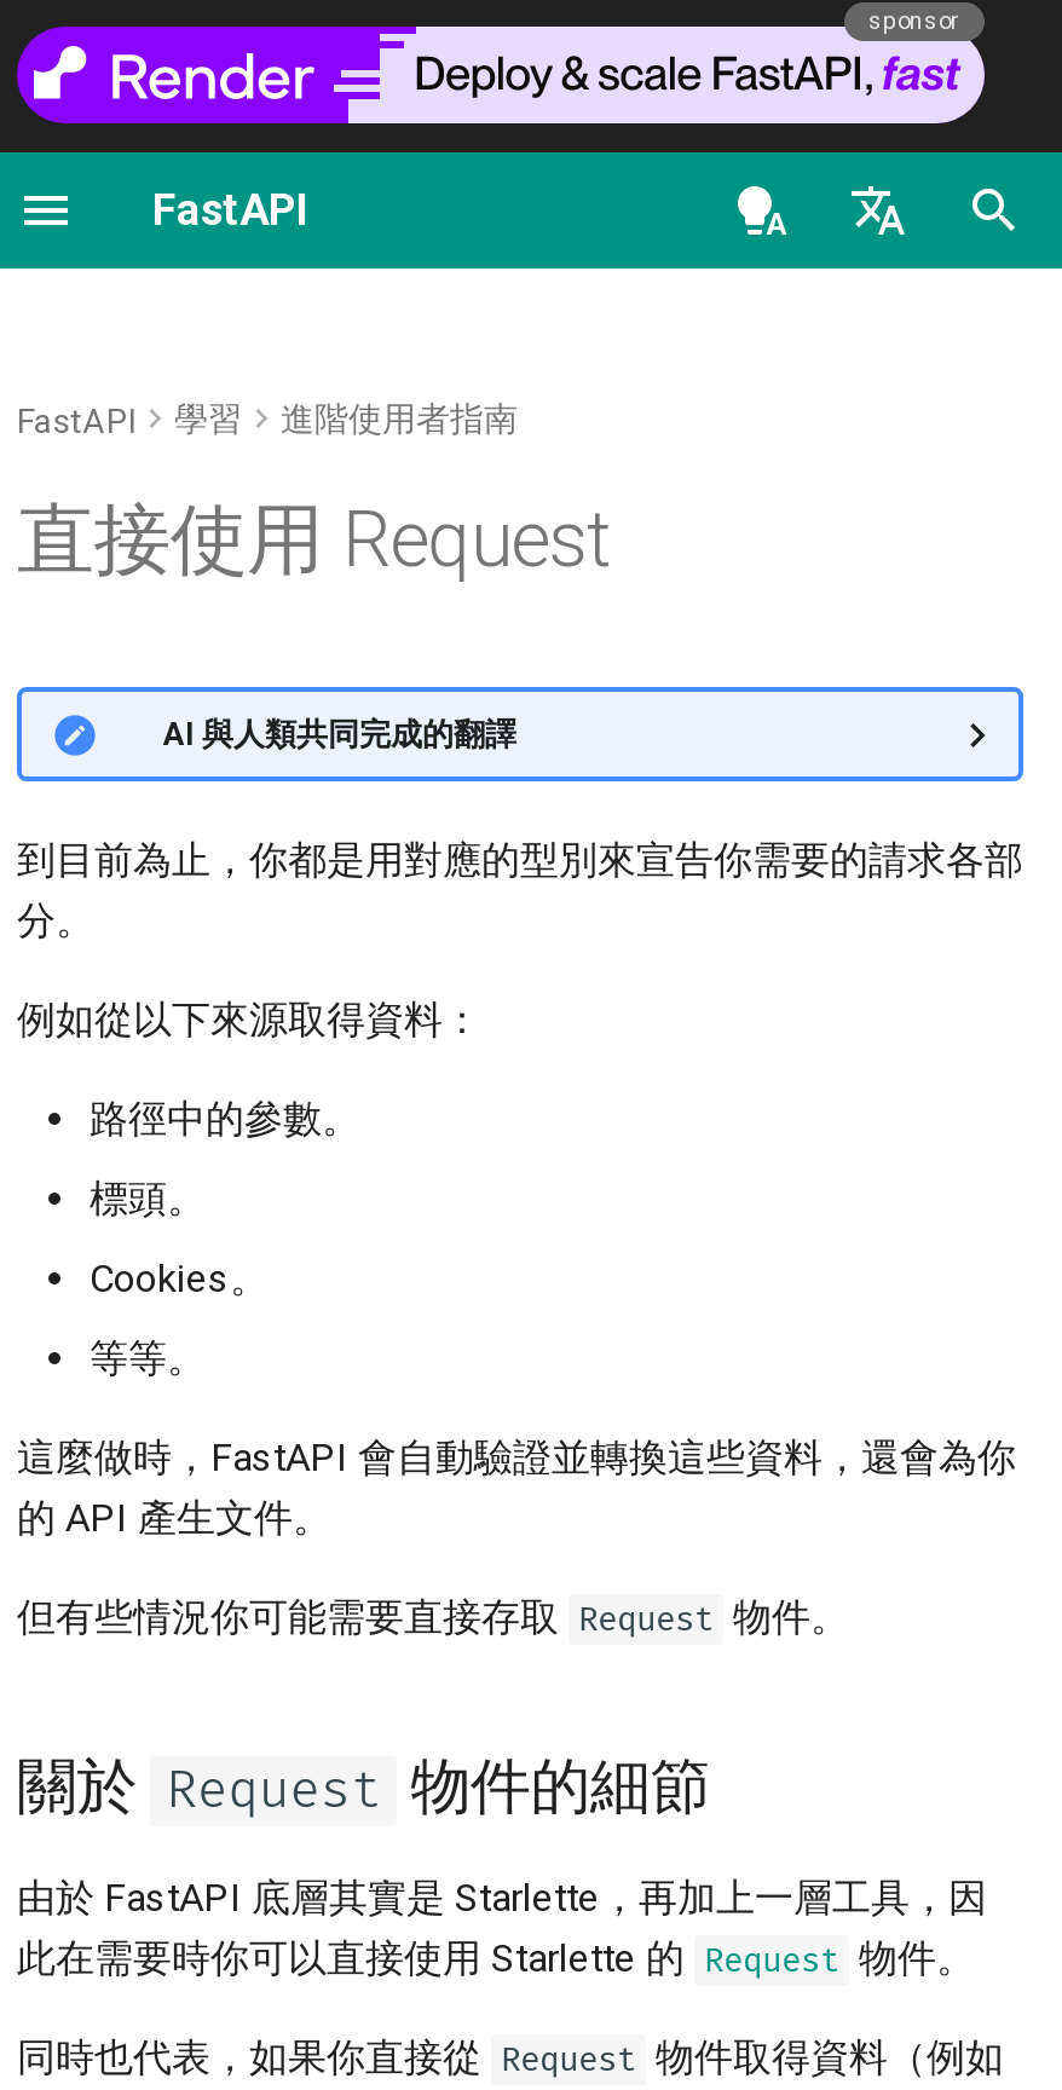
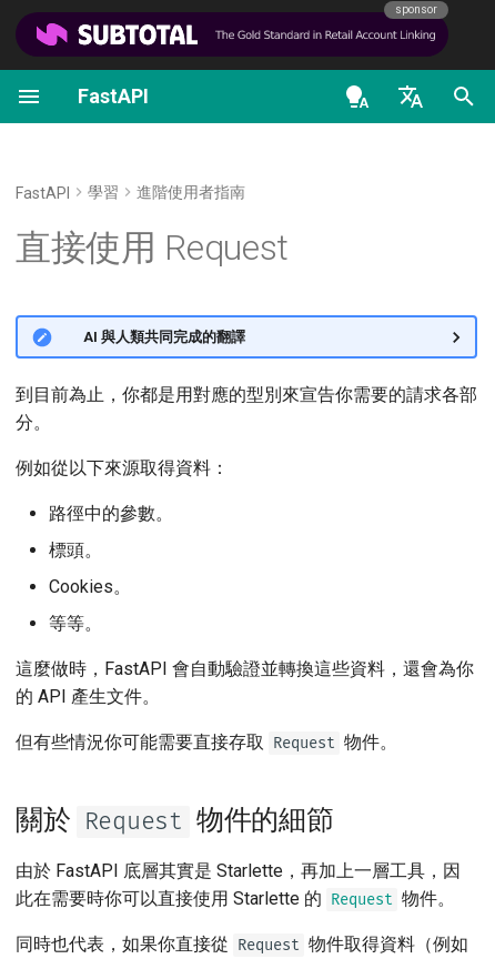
- [image]
+ [image]
